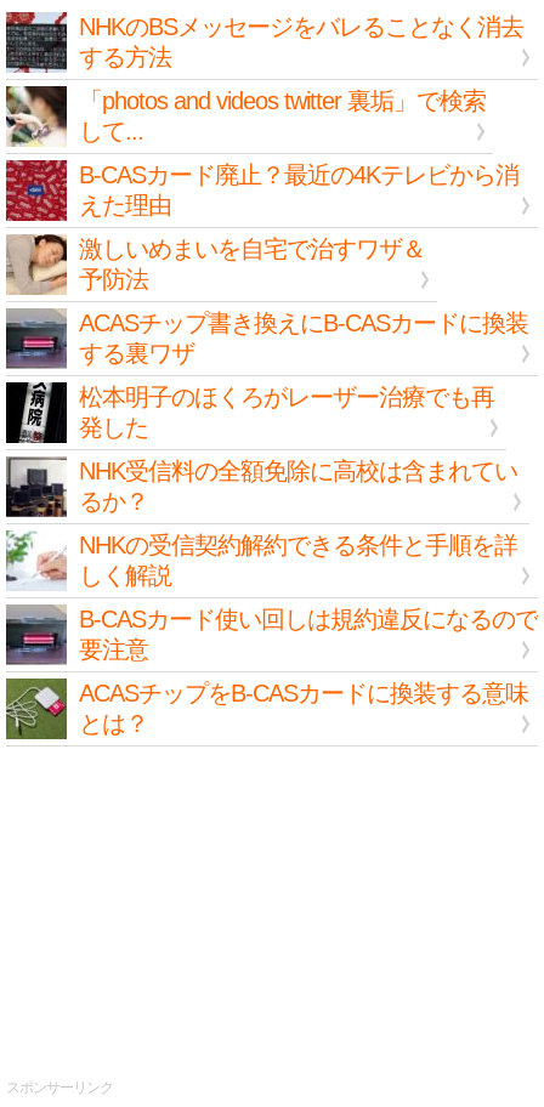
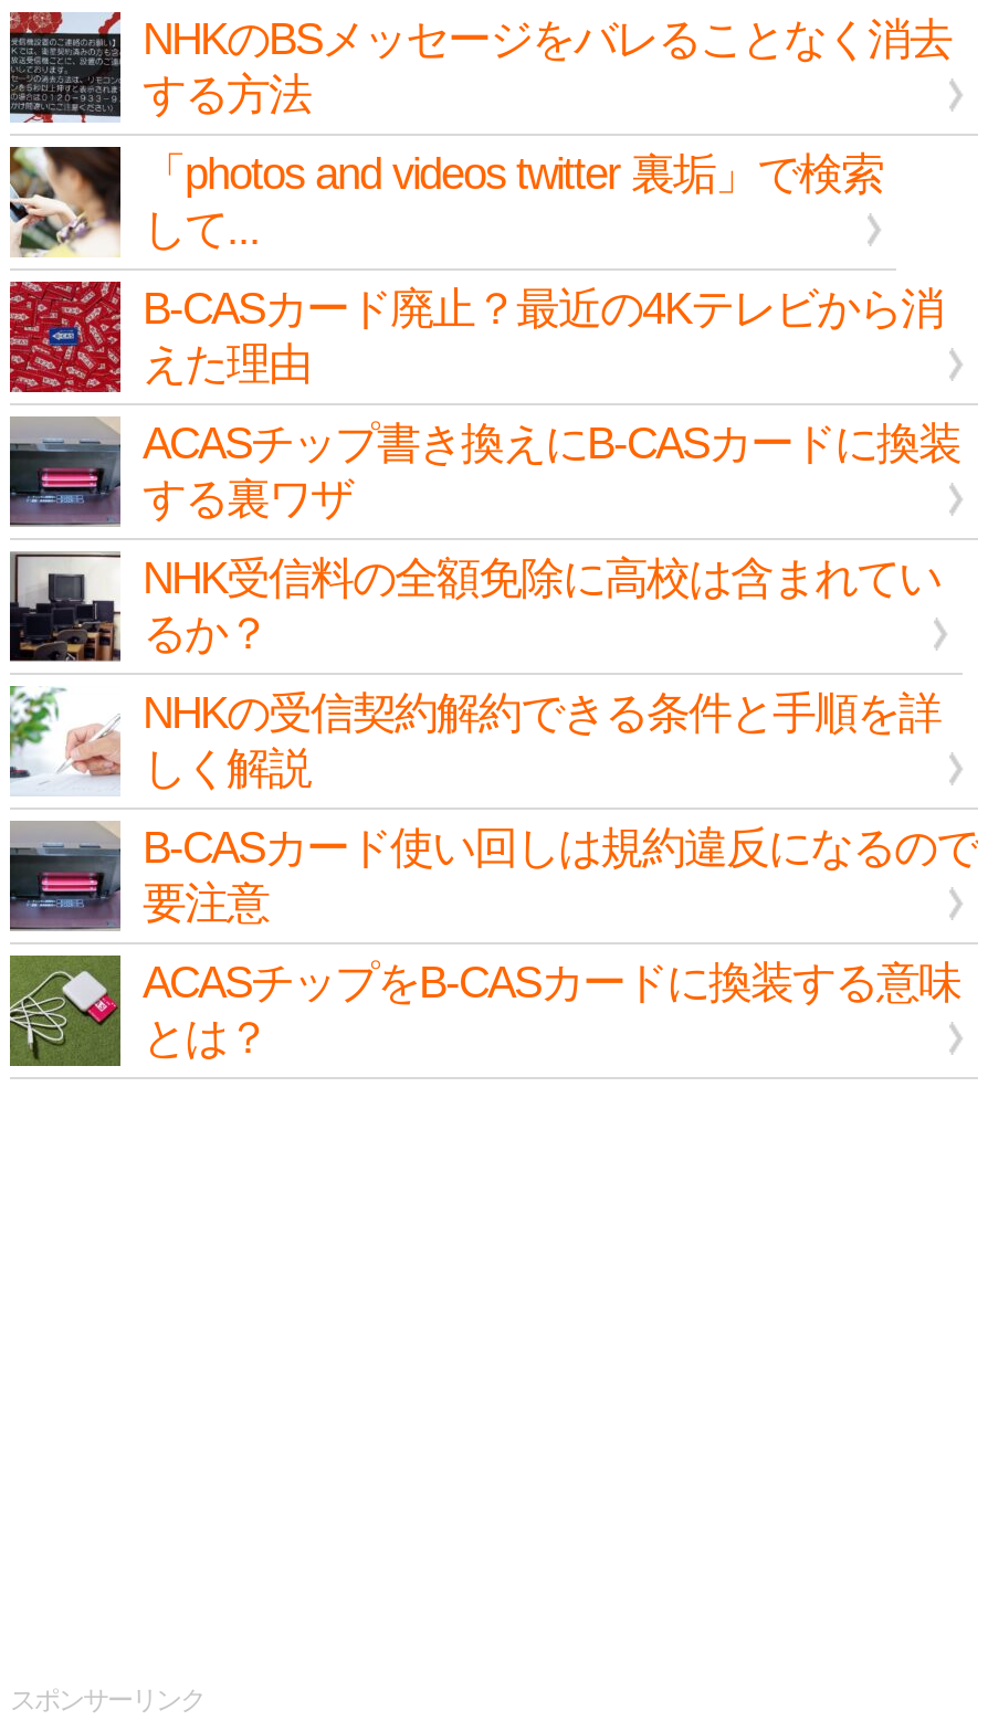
- [image]
- 激しいめまいを自宅で治すワザ＆
- 予防法

- [image]
- 松本明子のほくろがレーザー治療でも再
- 発した
